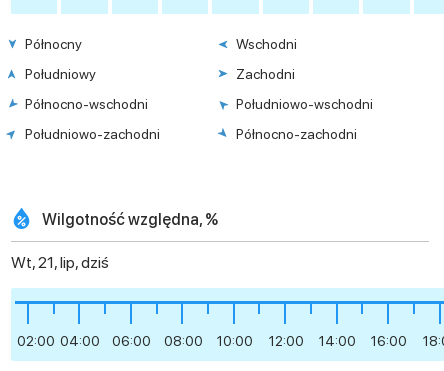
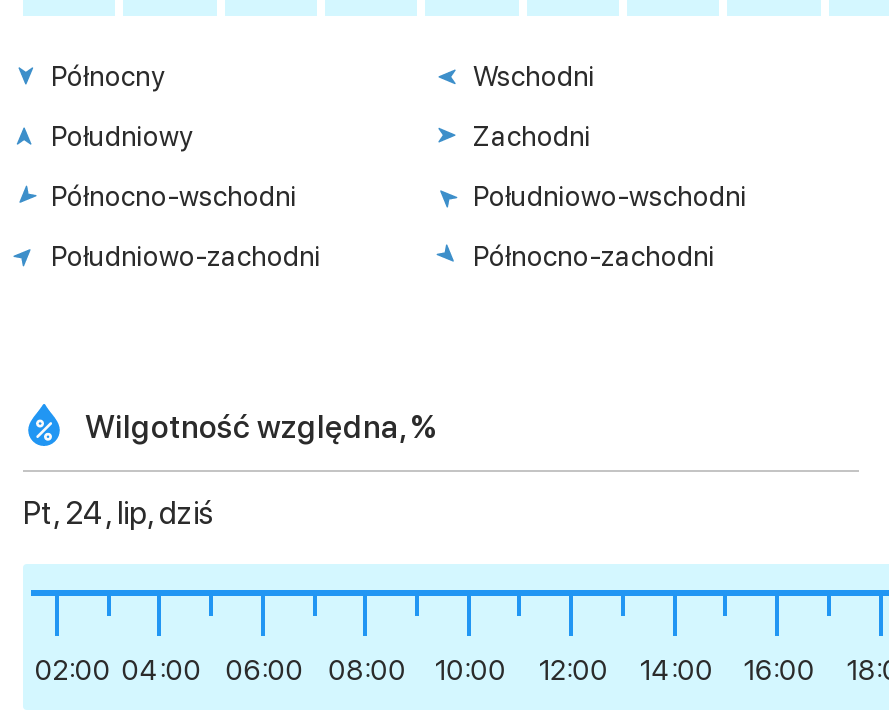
- Wt, 21, lip, dziś
+ Pt, 24, lip, dziś
